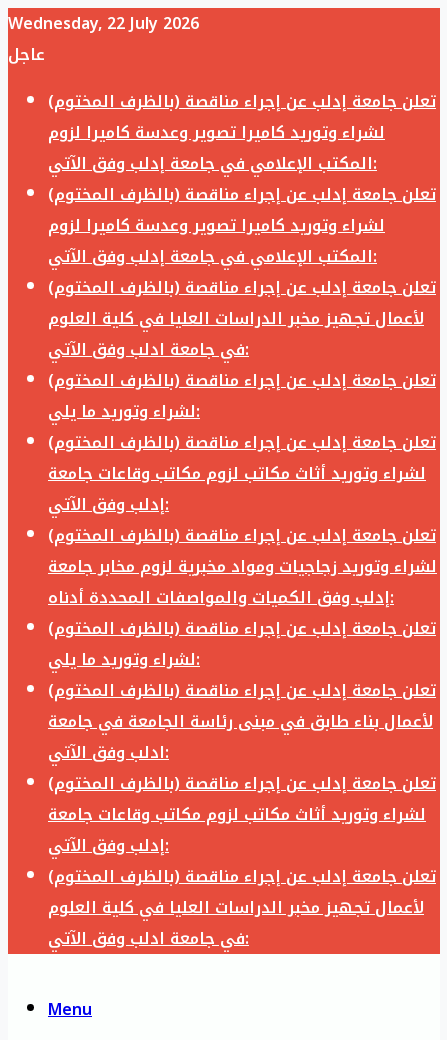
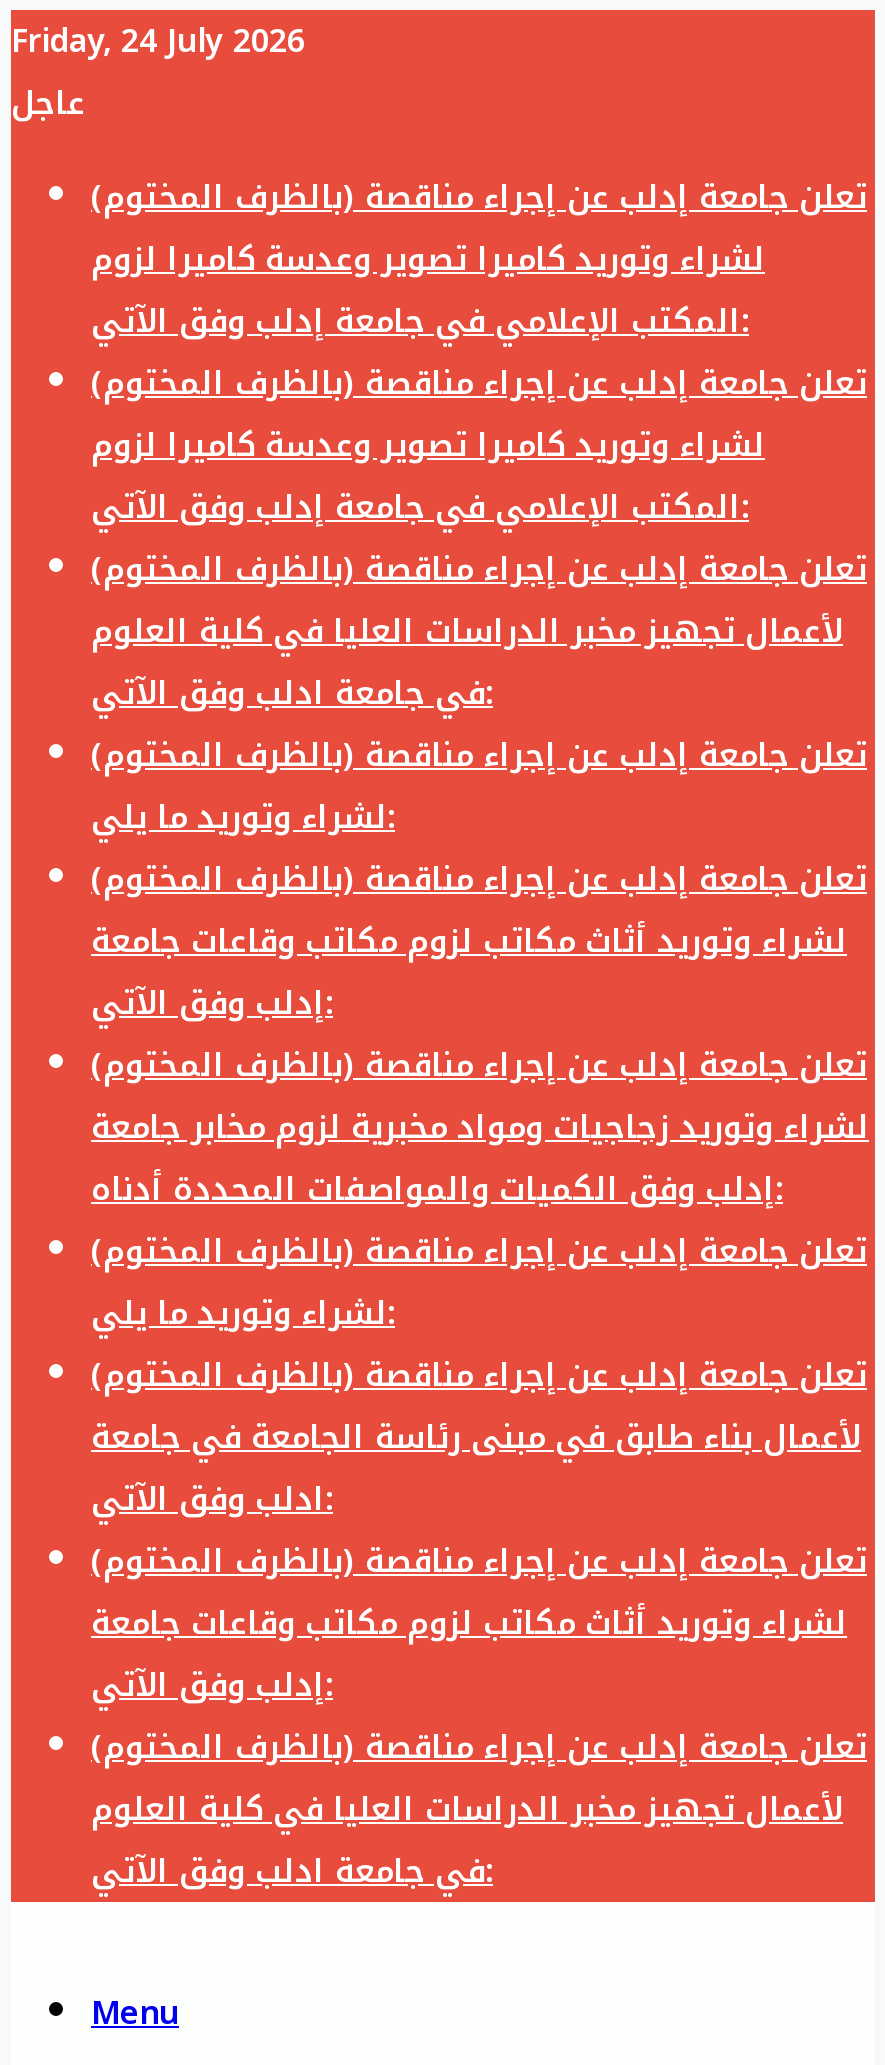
- Wednesday, 22 July 2026
+ Friday, 24 July 2026
